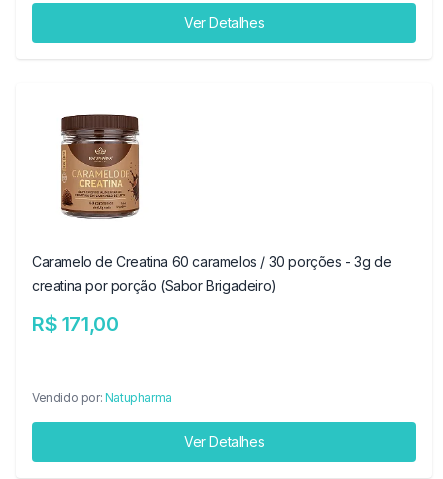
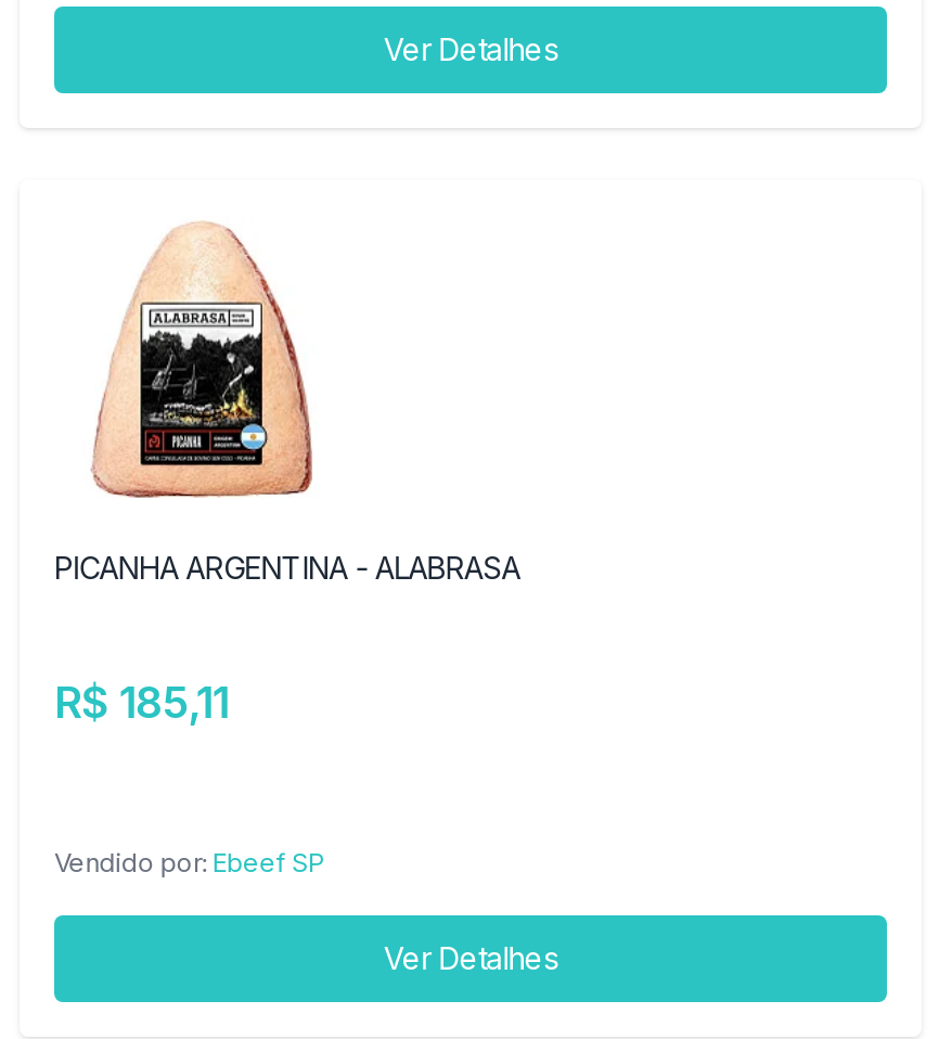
- [image]
- Caramelo de Creatina 60 caramelos / 30 porções - 3g de
- creatina por porção (Sabor Brigadeiro)
+ [image]
+ PICANHA ARGENTINA - ALABRASA

- R$ 171,00
+ R$ 185,11

- Vendido por: Natupharma
+ Vendido por: Ebeef SP
